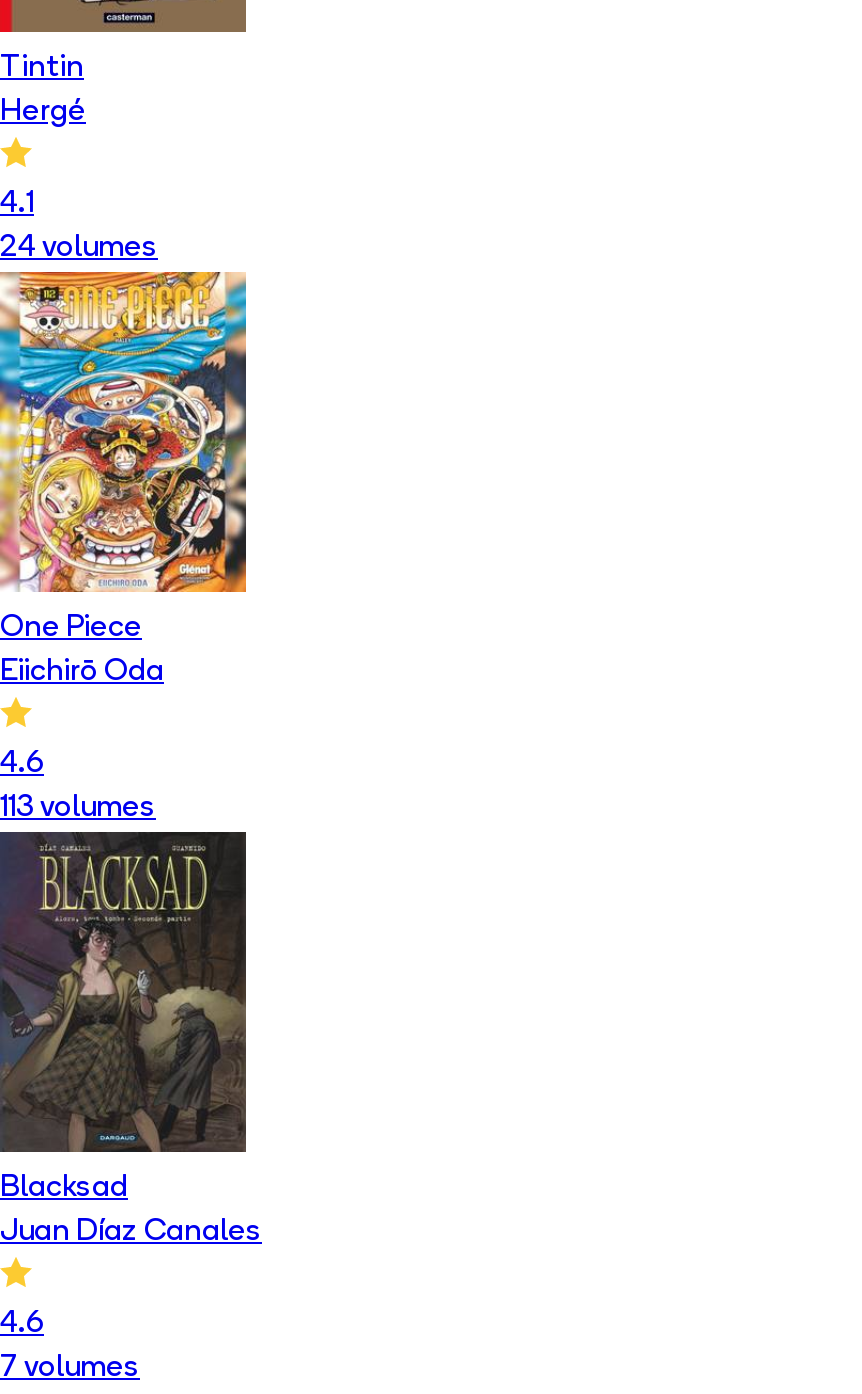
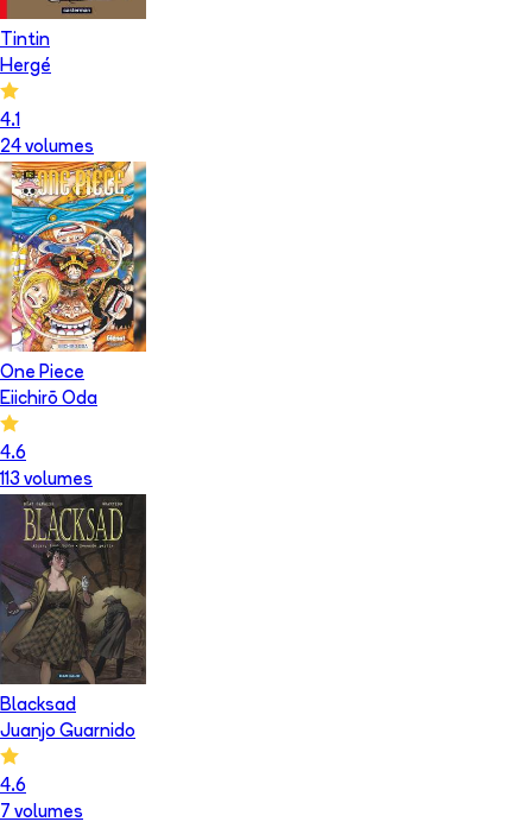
- Juan Díaz Canales
+ Juanjo Guarnido
